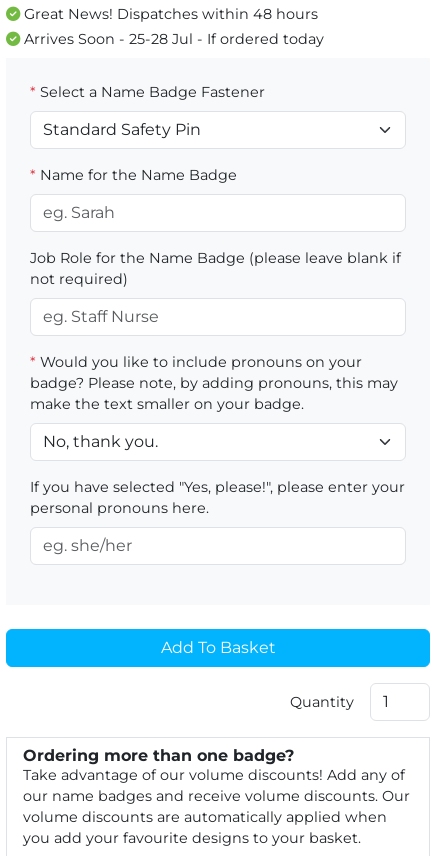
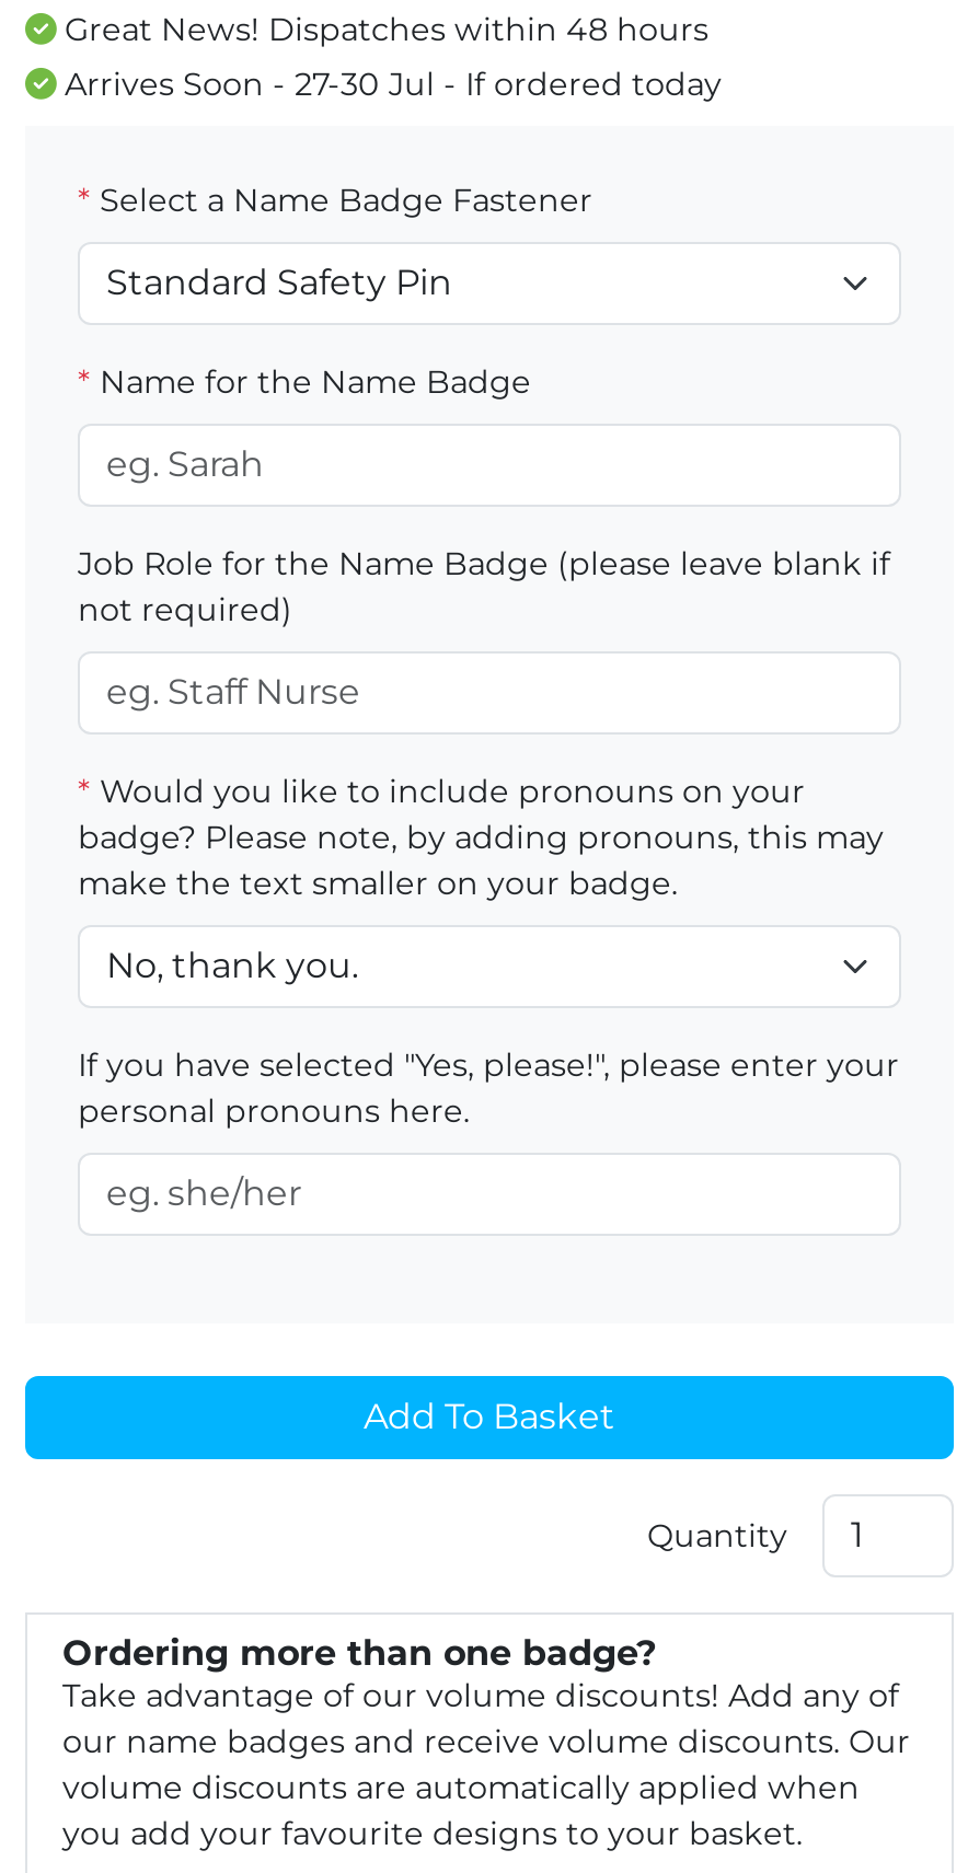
- Arrives Soon - 25-28 Jul - If ordered today
+ Arrives Soon - 27-30 Jul - If ordered today
